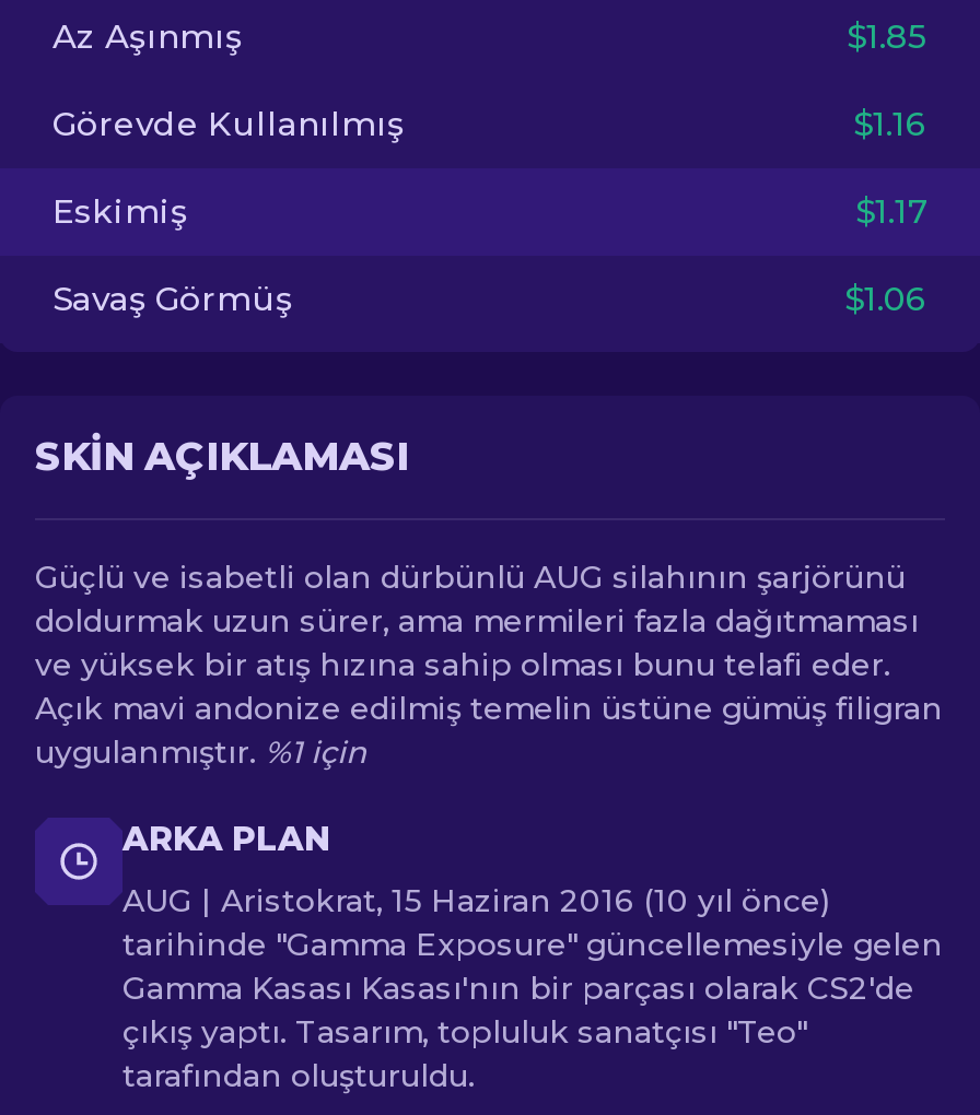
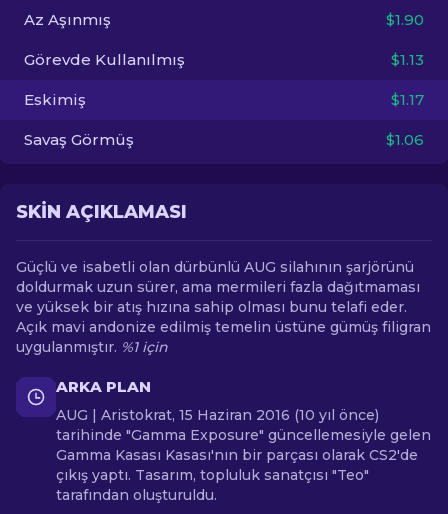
- $1.85
+ $1.90

- $1.16
+ $1.13
